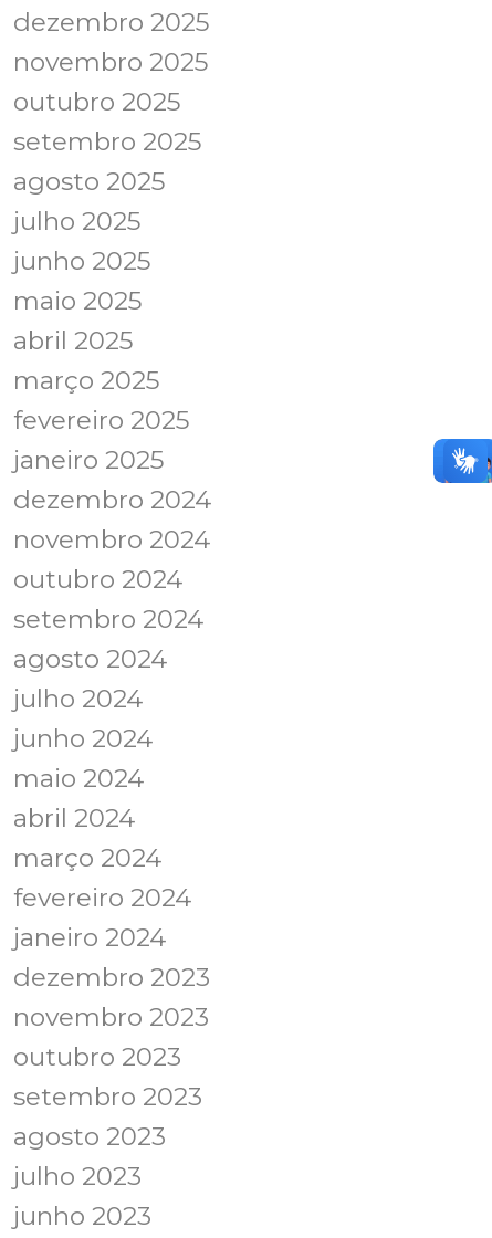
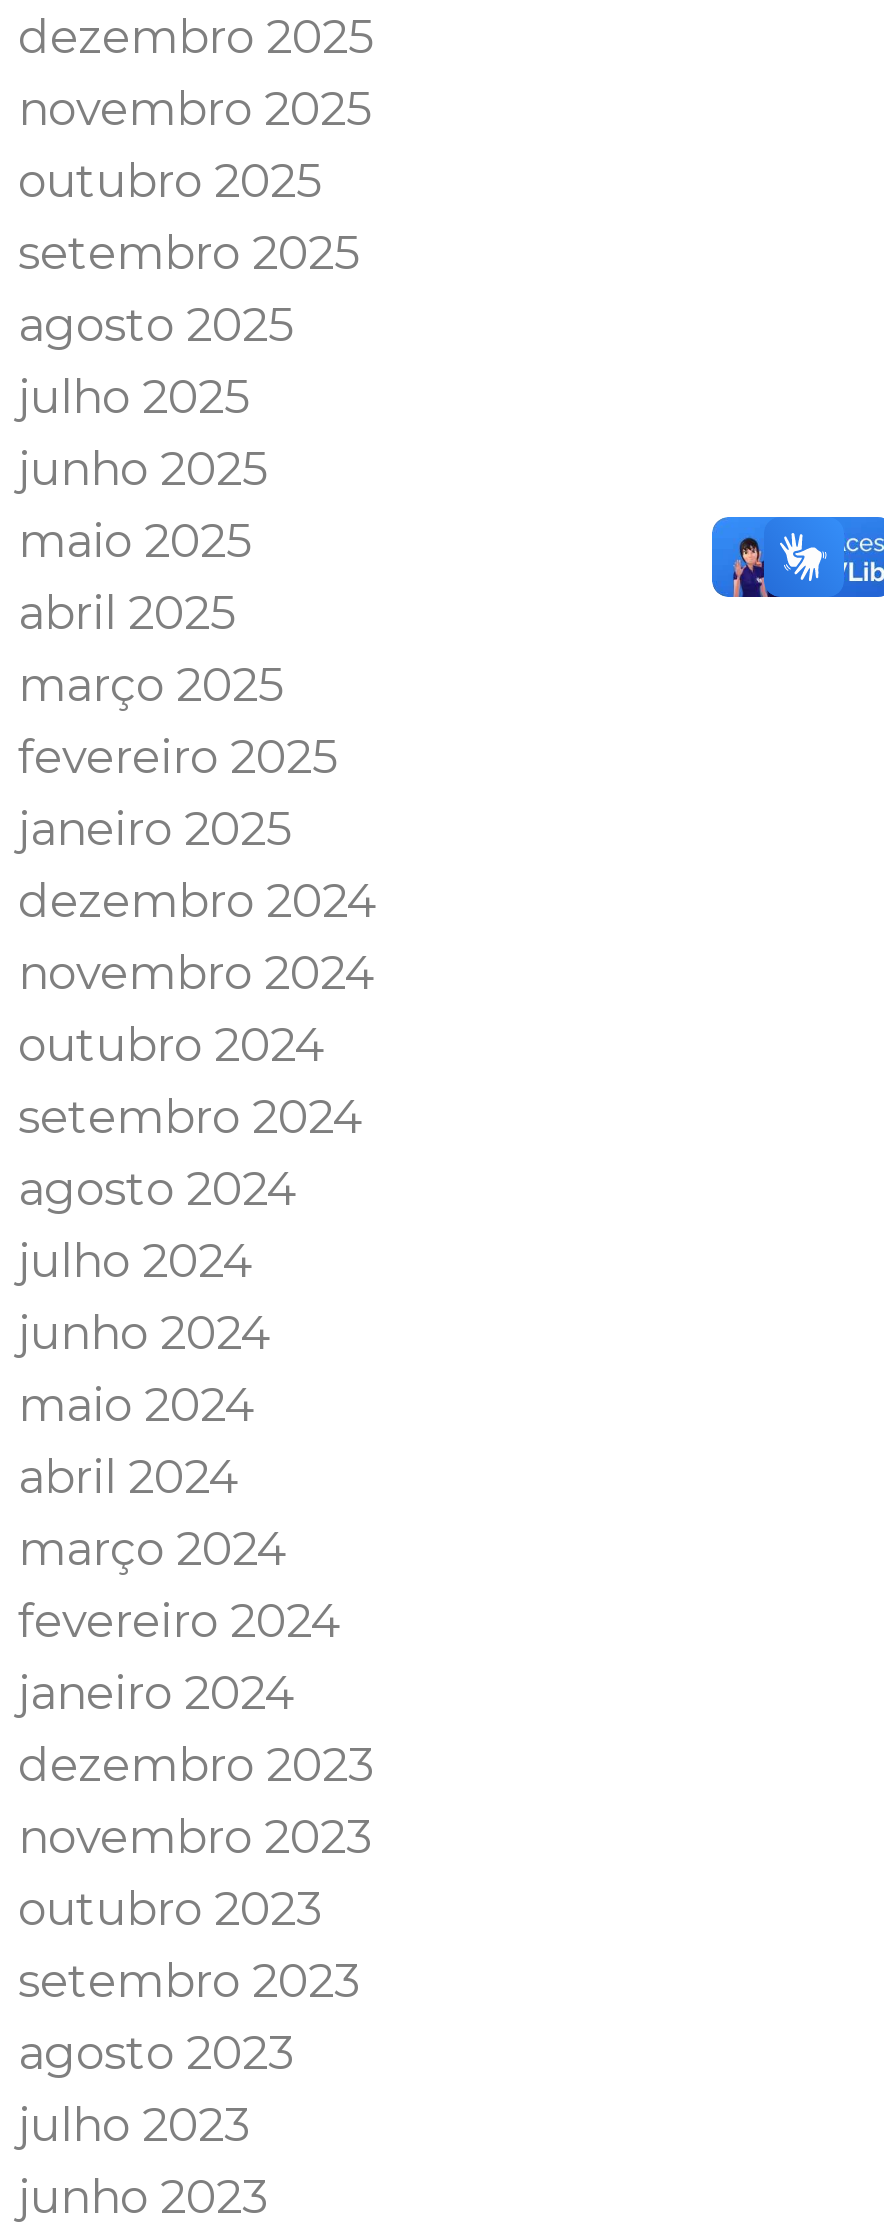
+ [image]

- [image]
